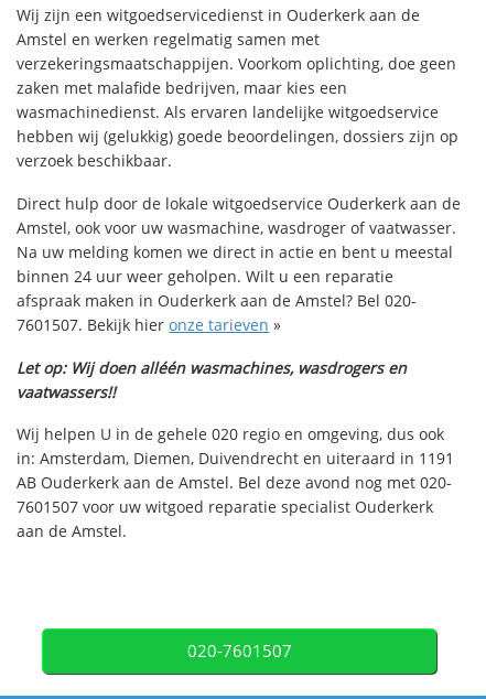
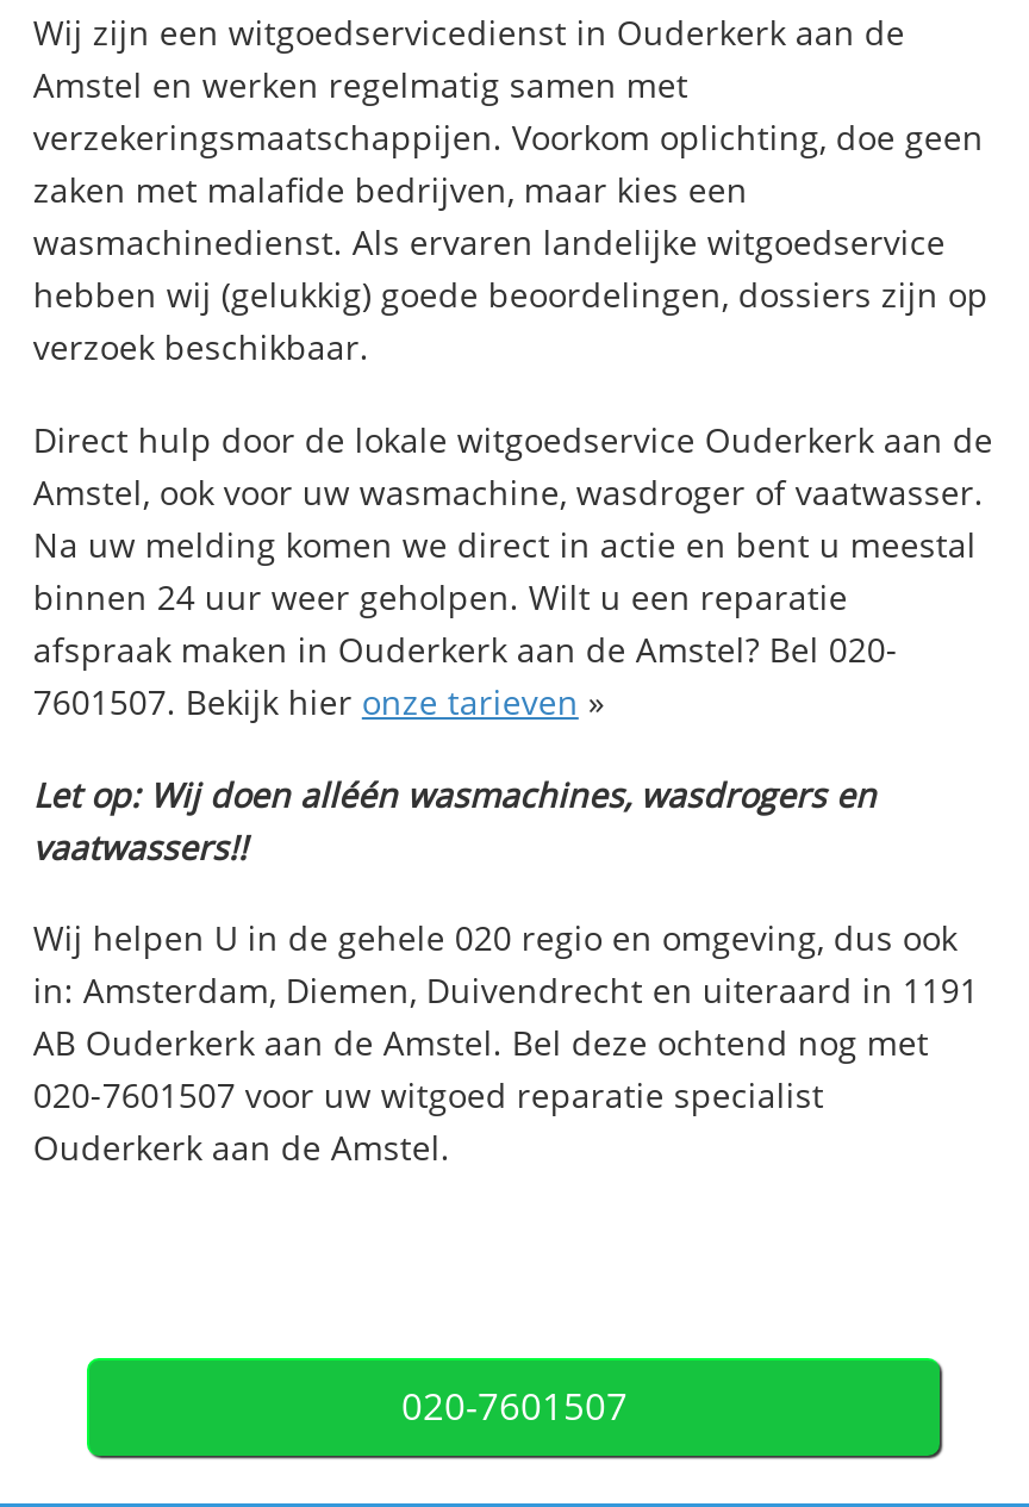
- AB Ouderkerk aan de Amstel. Bel deze avond nog met 020-
- 7601507 voor uw witgoed reparatie specialist Ouderkerk
- aan de Amstel.
+ AB Ouderkerk aan de Amstel. Bel deze ochtend nog met
+ 020-7601507 voor uw witgoed reparatie specialist
+ Ouderkerk aan de Amstel.
